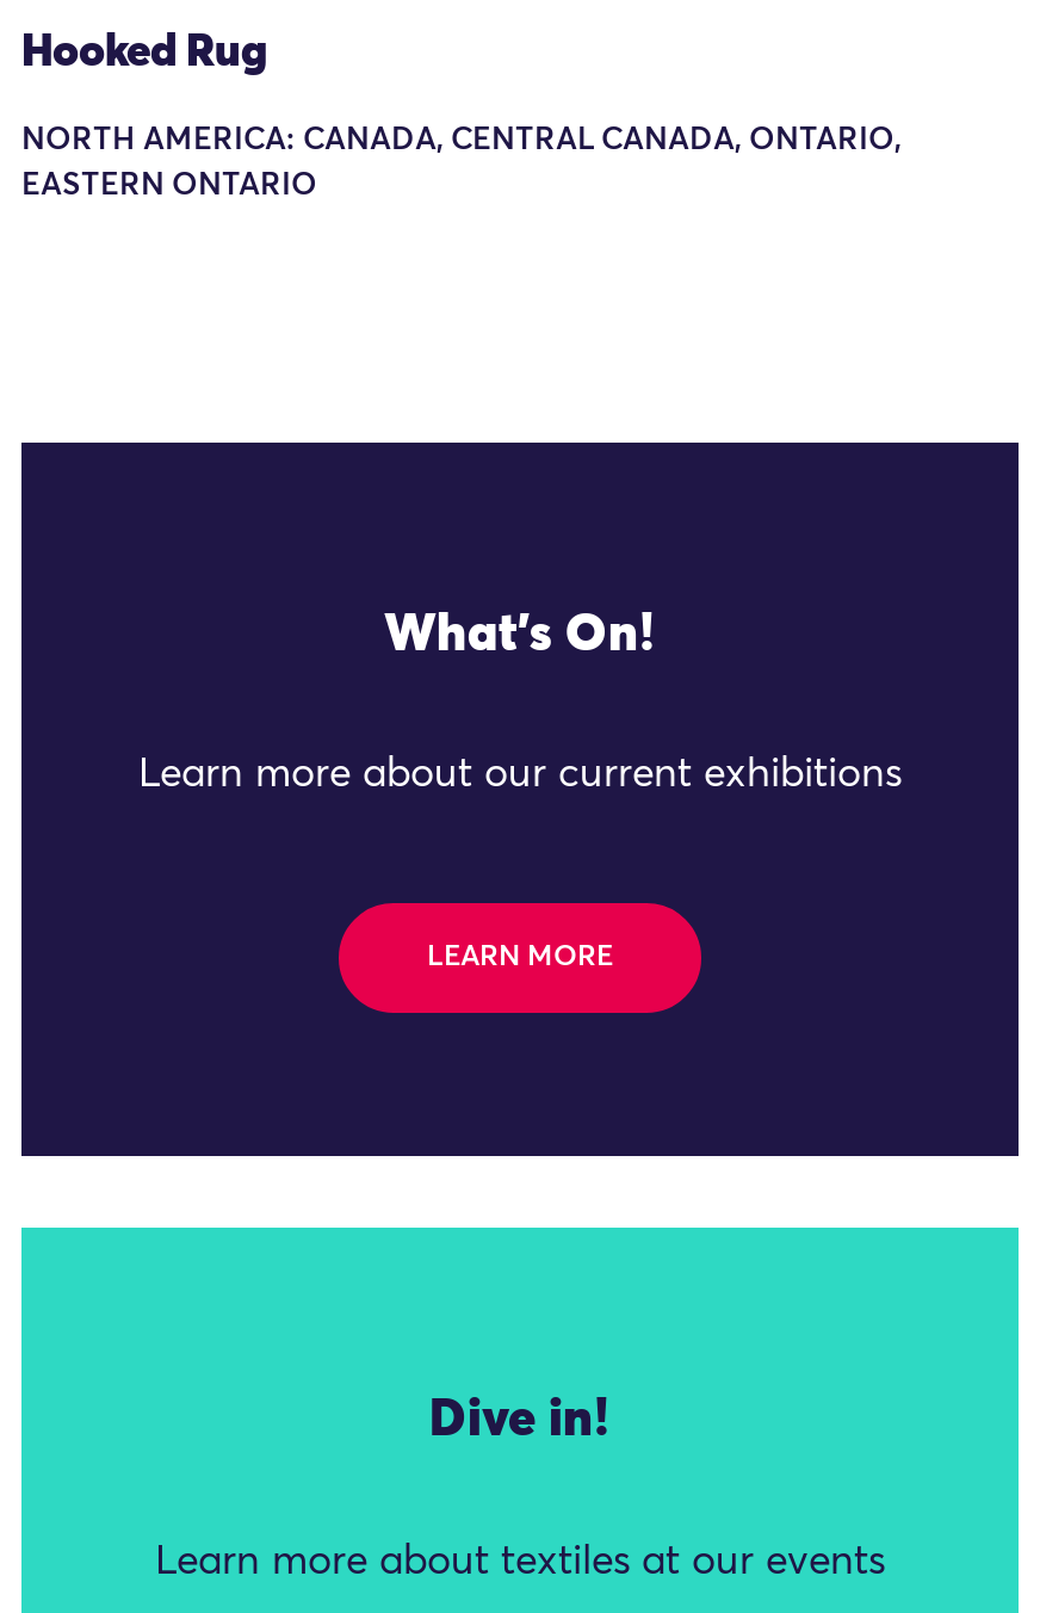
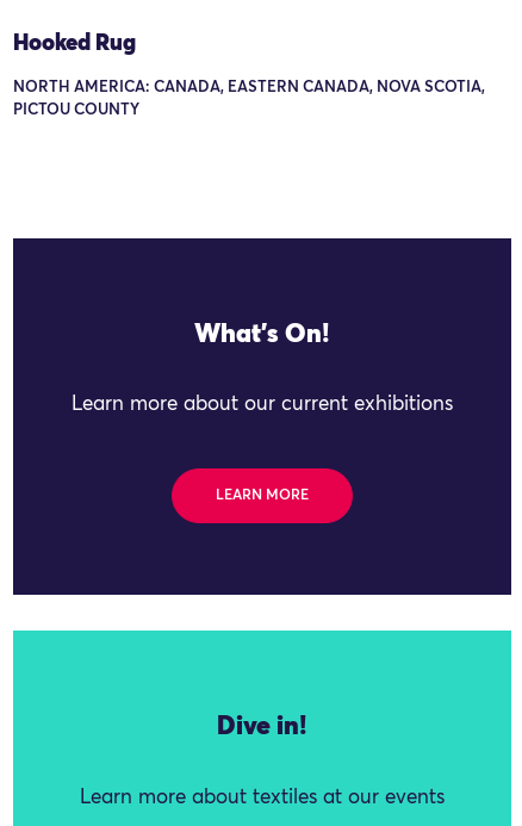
- NORTH AMERICA: CANADA, CENTRAL CANADA, ONTARIO,
+ NORTH AMERICA: CANADA, EASTERN CANADA, NOVA SCOTIA,

- EASTERN ONTARIO
+ PICTOU COUNTY
